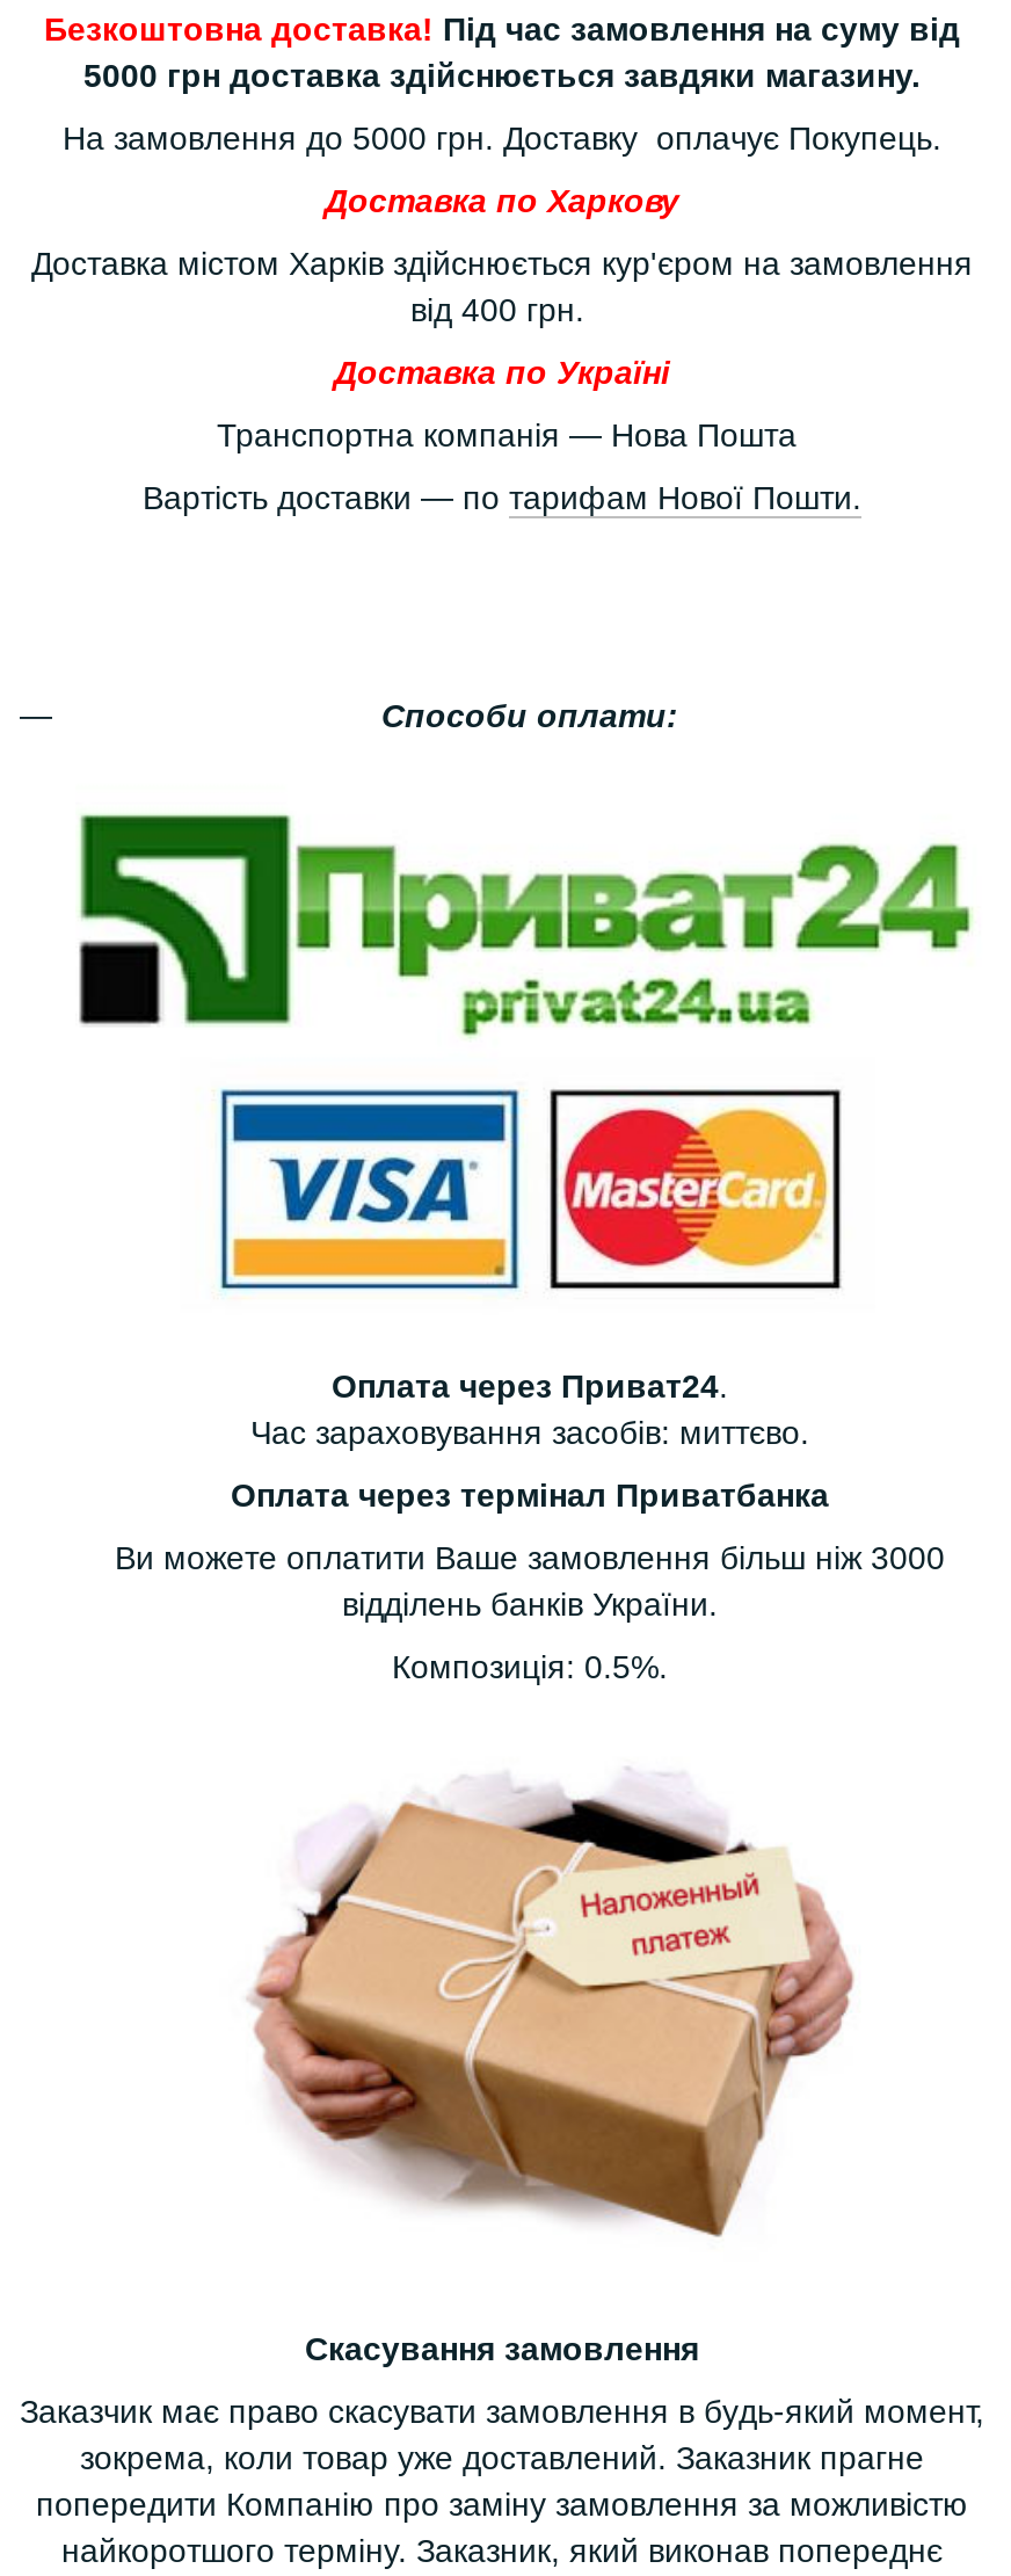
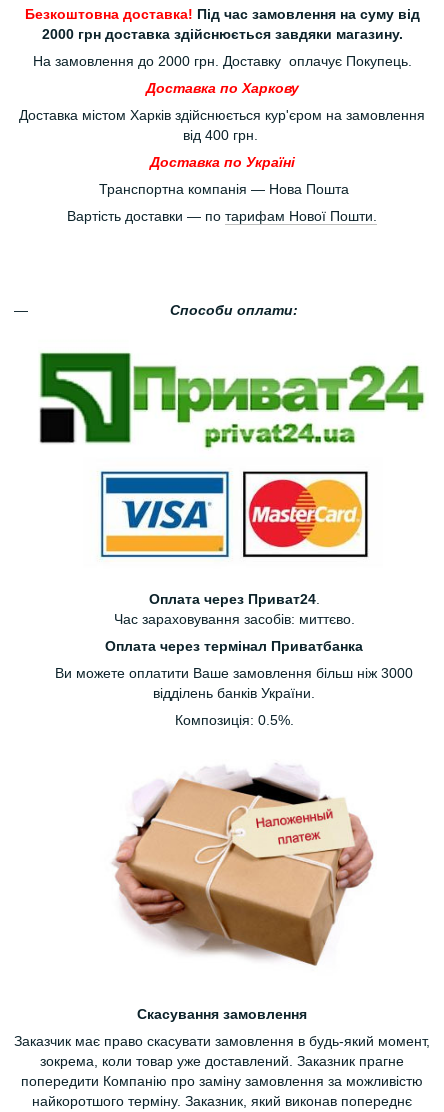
- 5000 грн доставка здійснюється завдяки магазину.
+ 2000 грн доставка здійснюється завдяки магазину.

- На замовлення до 5000 грн. Доставку оплачує Покупець.
+ На замовлення до 2000 грн. Доставку оплачує Покупець.
